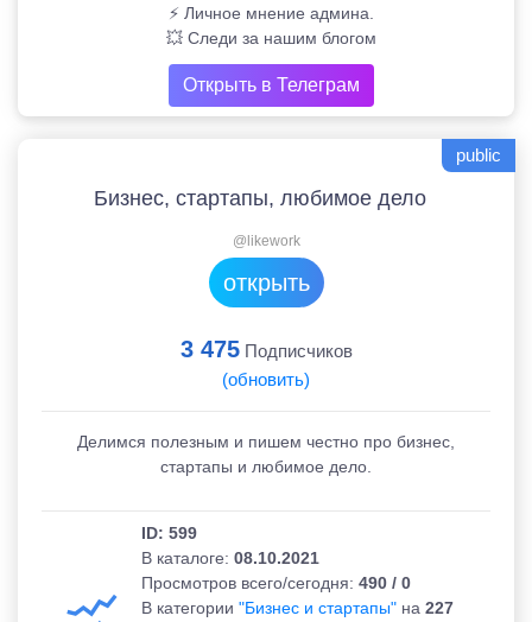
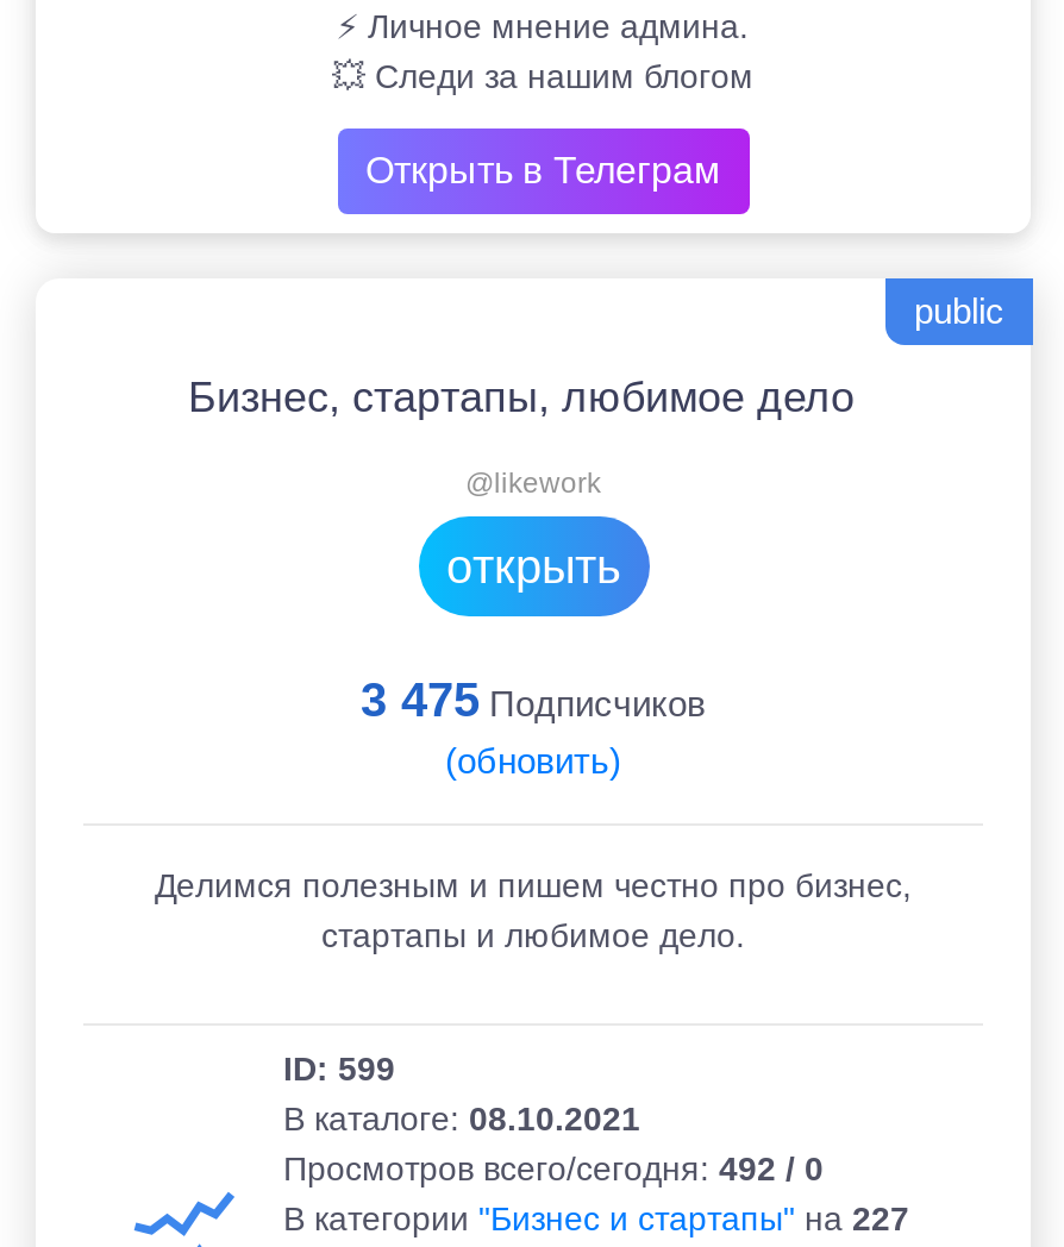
- Просмотров всего/сегодня: 490 / 0
+ Просмотров всего/сегодня: 492 / 0
